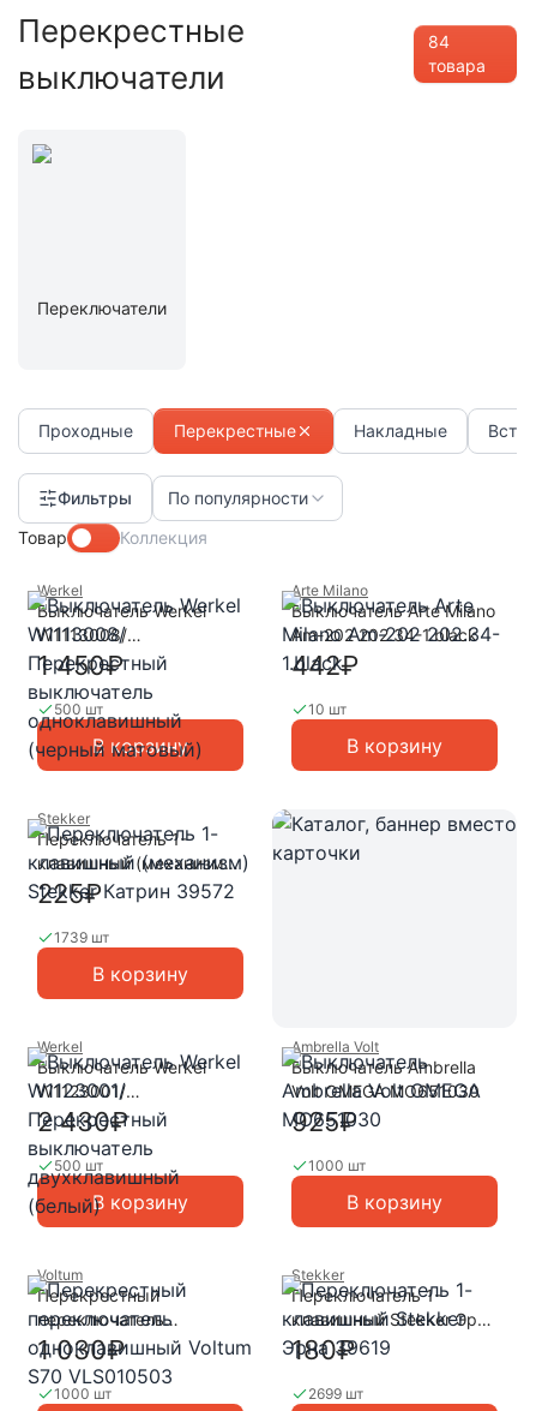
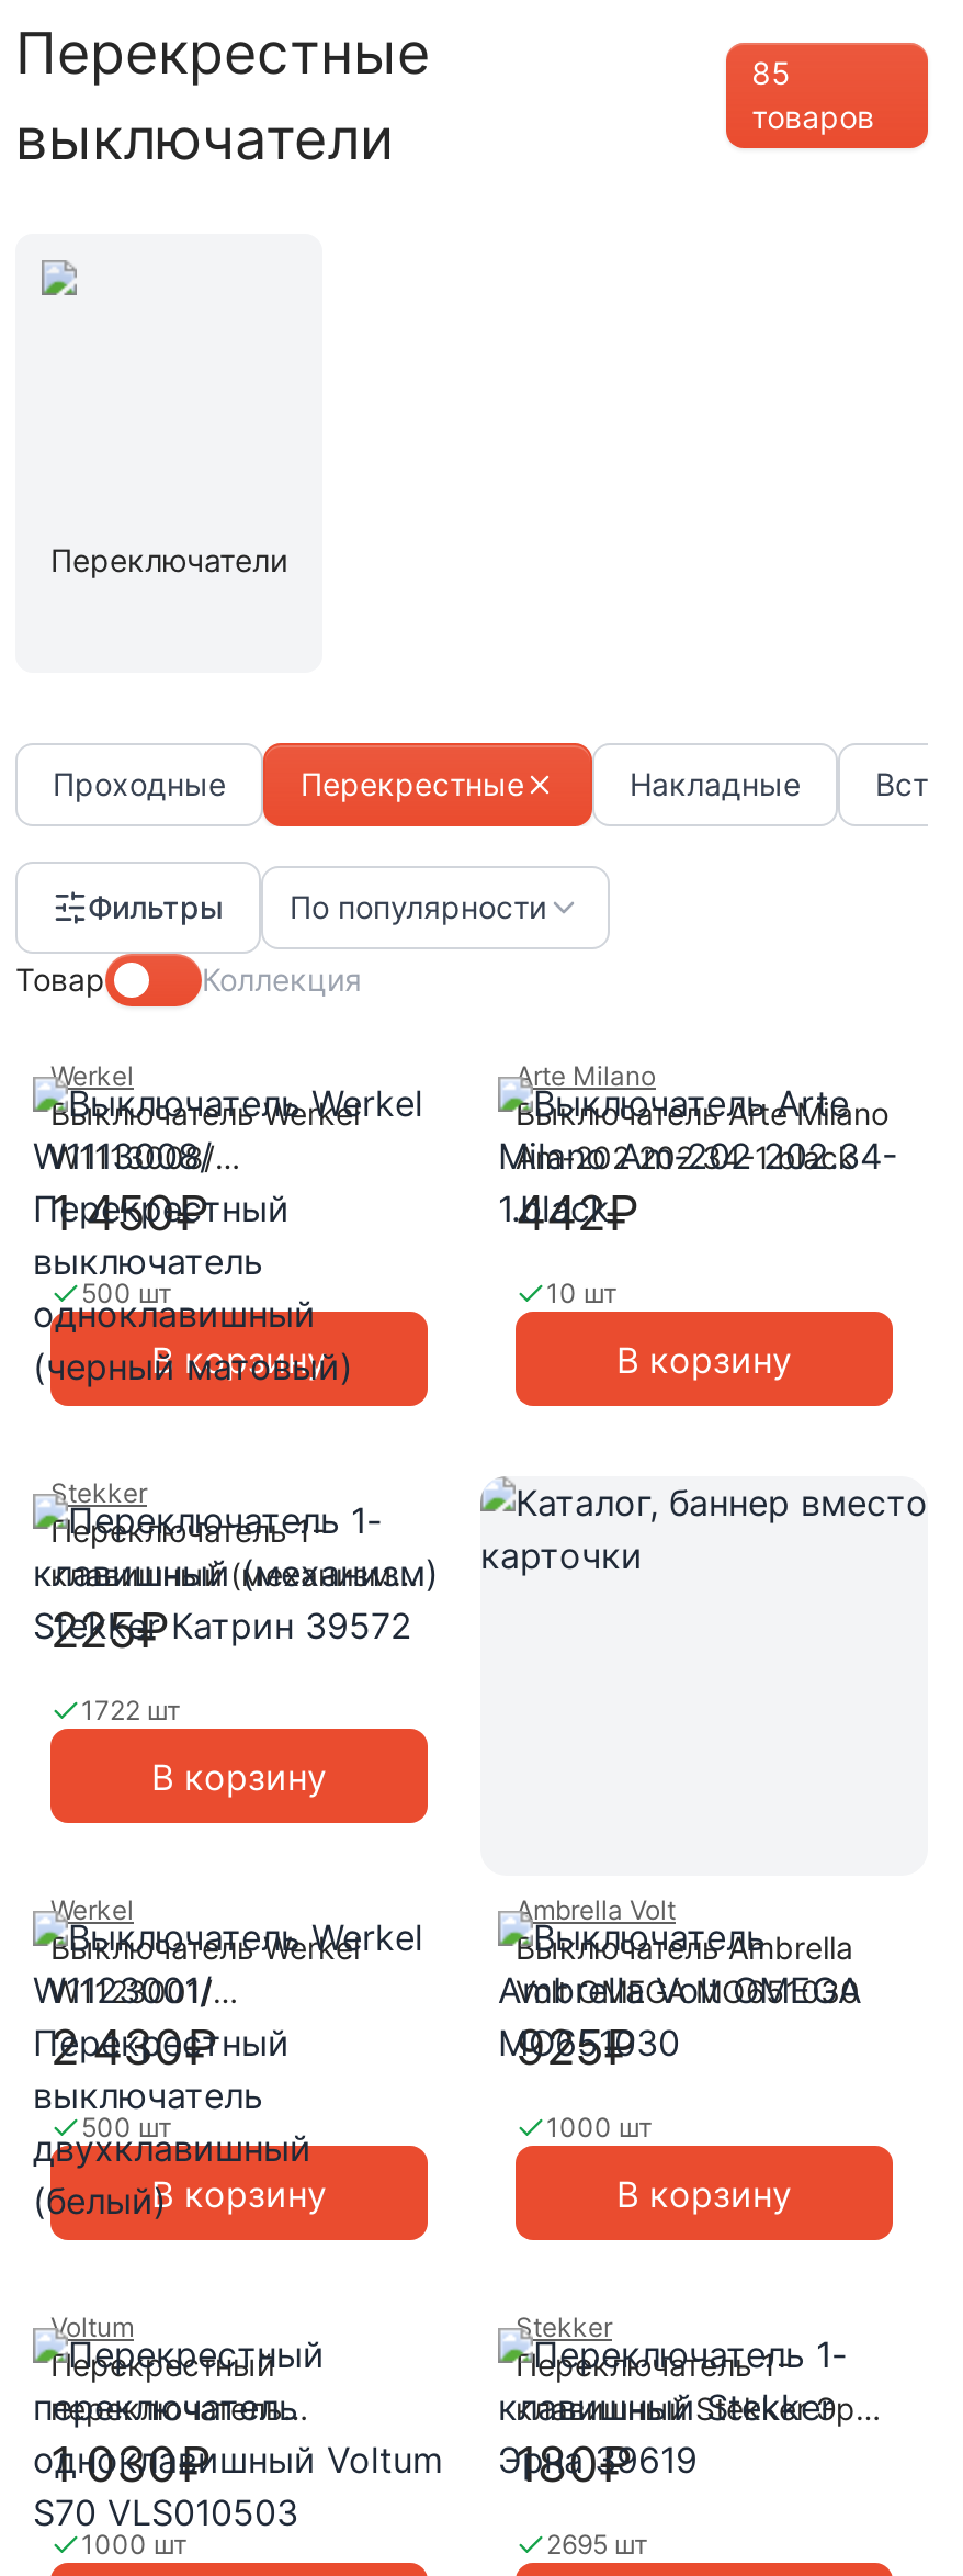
- 84
- товара
+ 85
+ товаров

- 1739 шт
+ 1722 шт

- 2699 шт
+ 2695 шт
